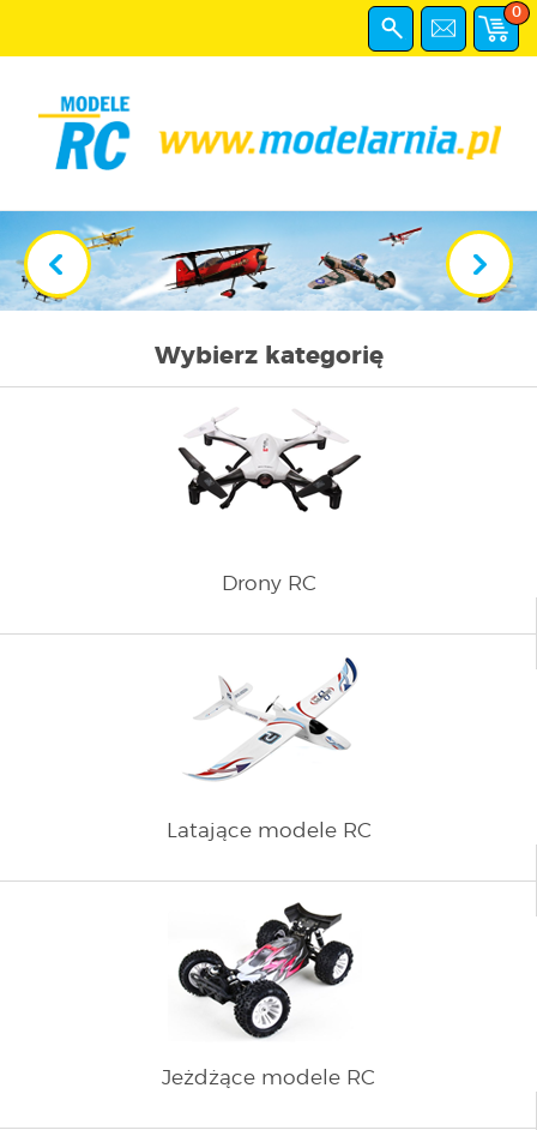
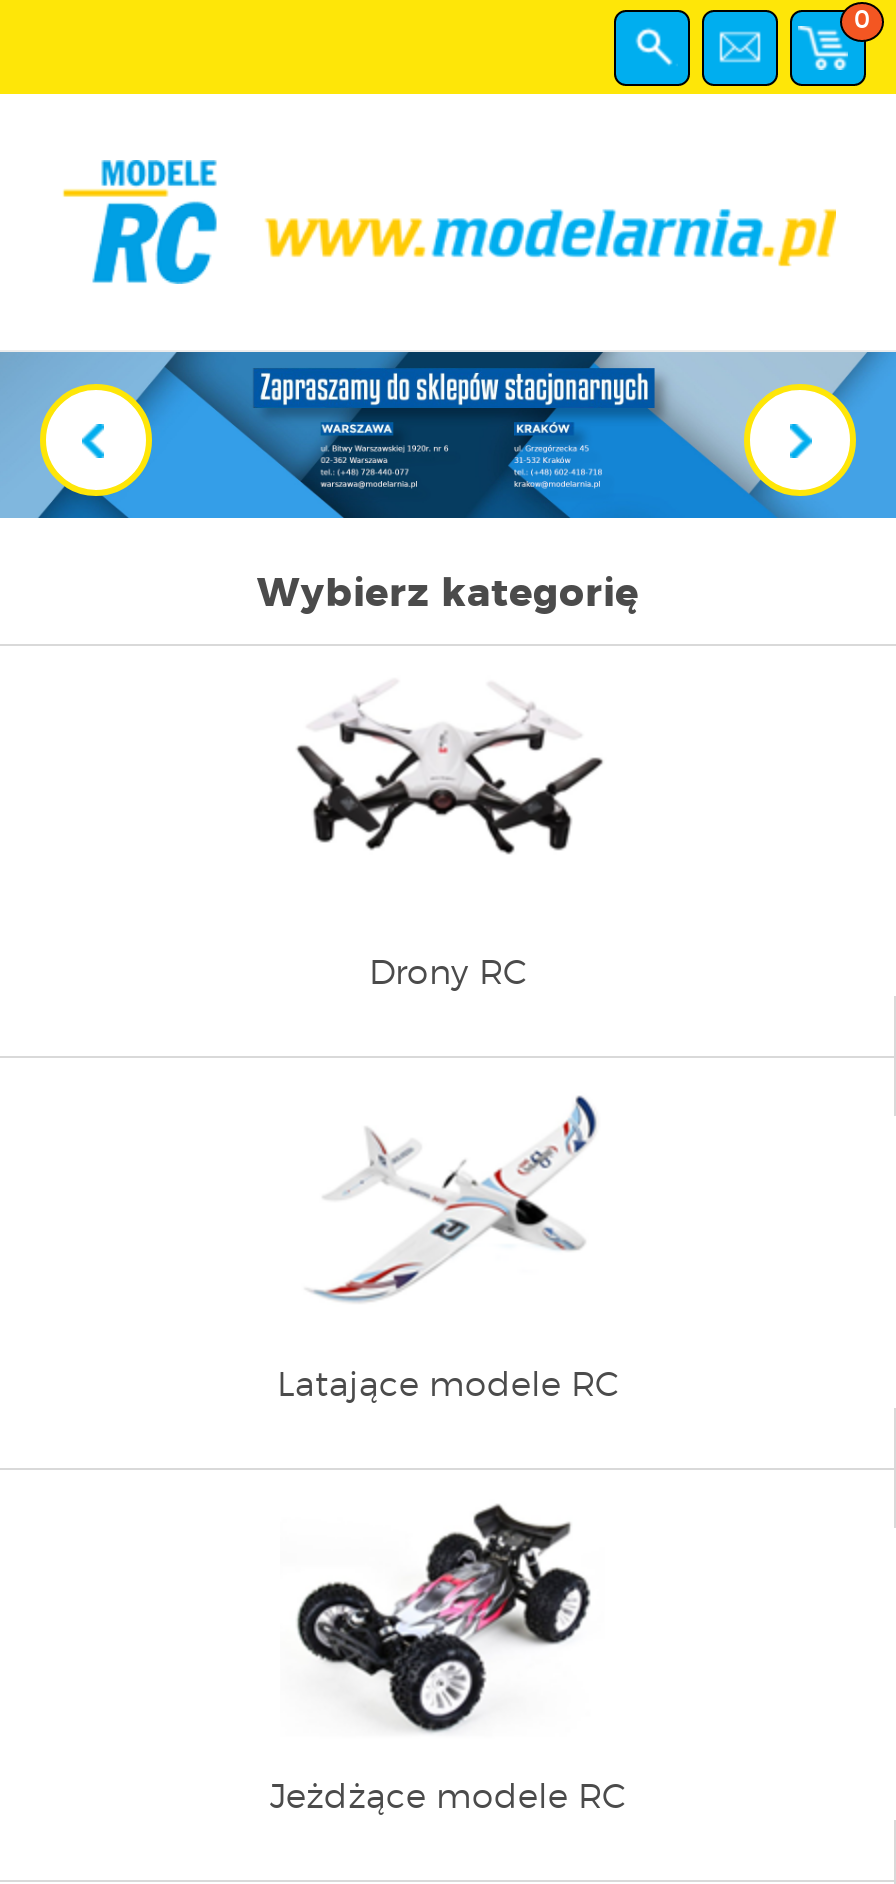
- [image]
+ [image]
